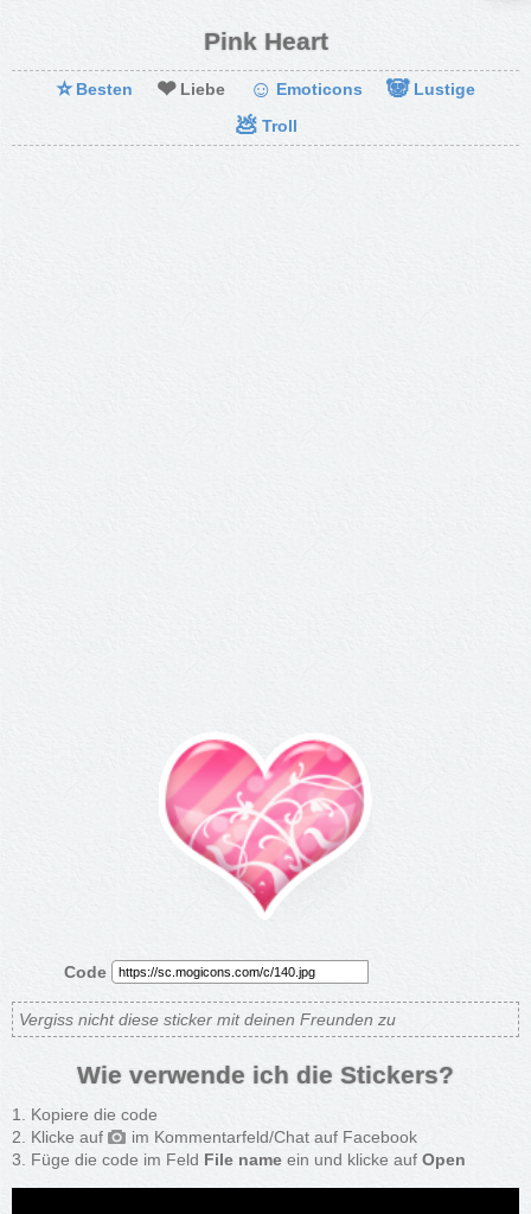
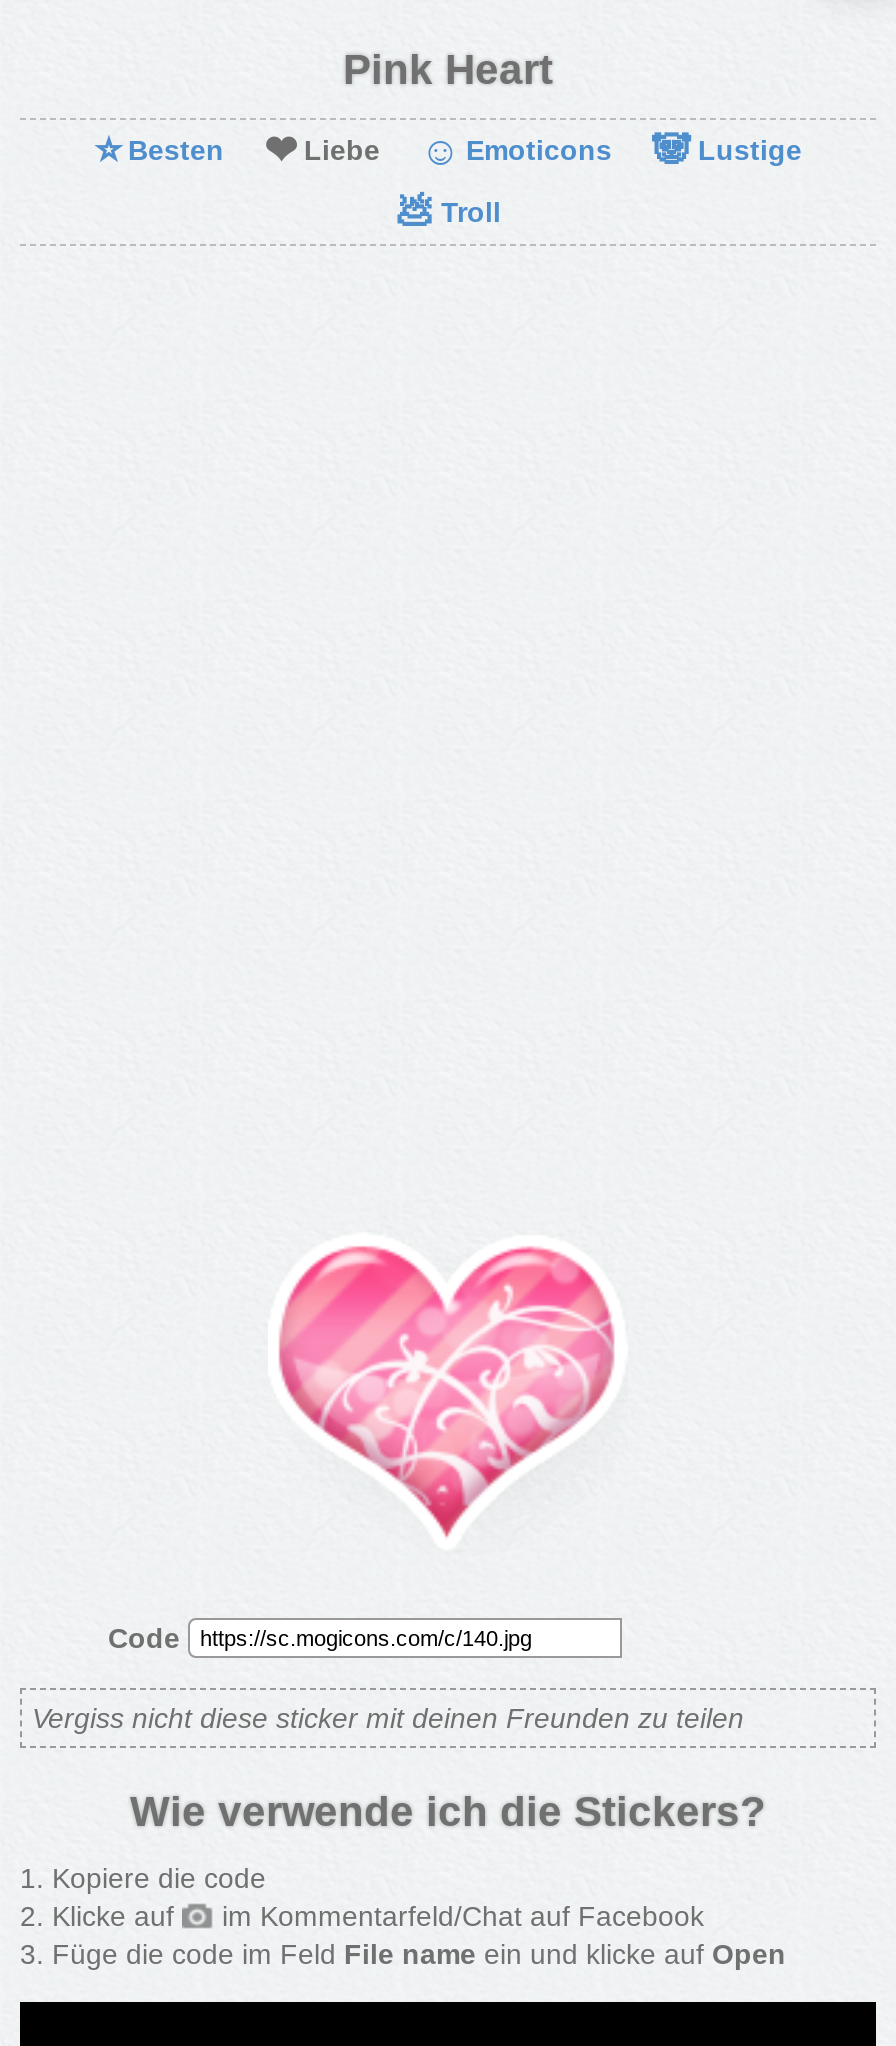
- Vergiss nicht diese sticker mit deinen Freunden zu
+ Vergiss nicht diese sticker mit deinen Freunden zu teilen
